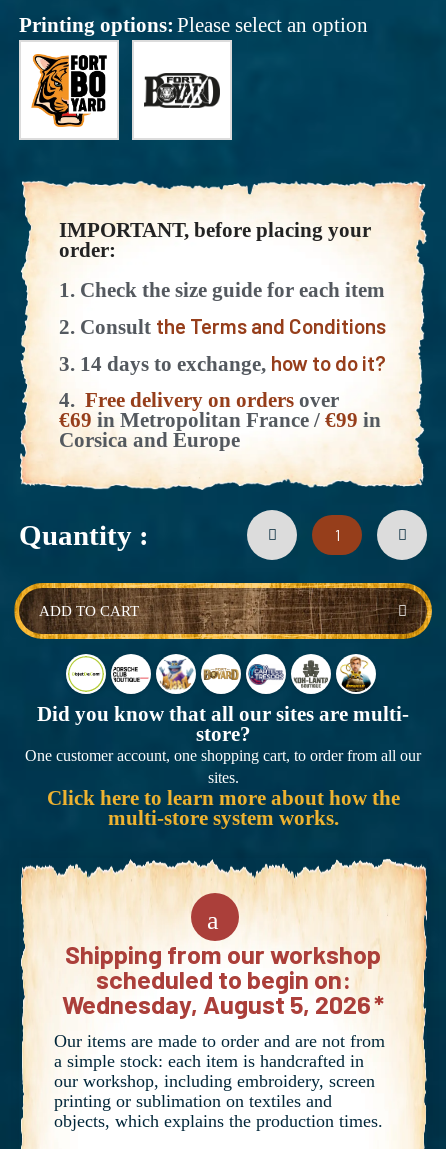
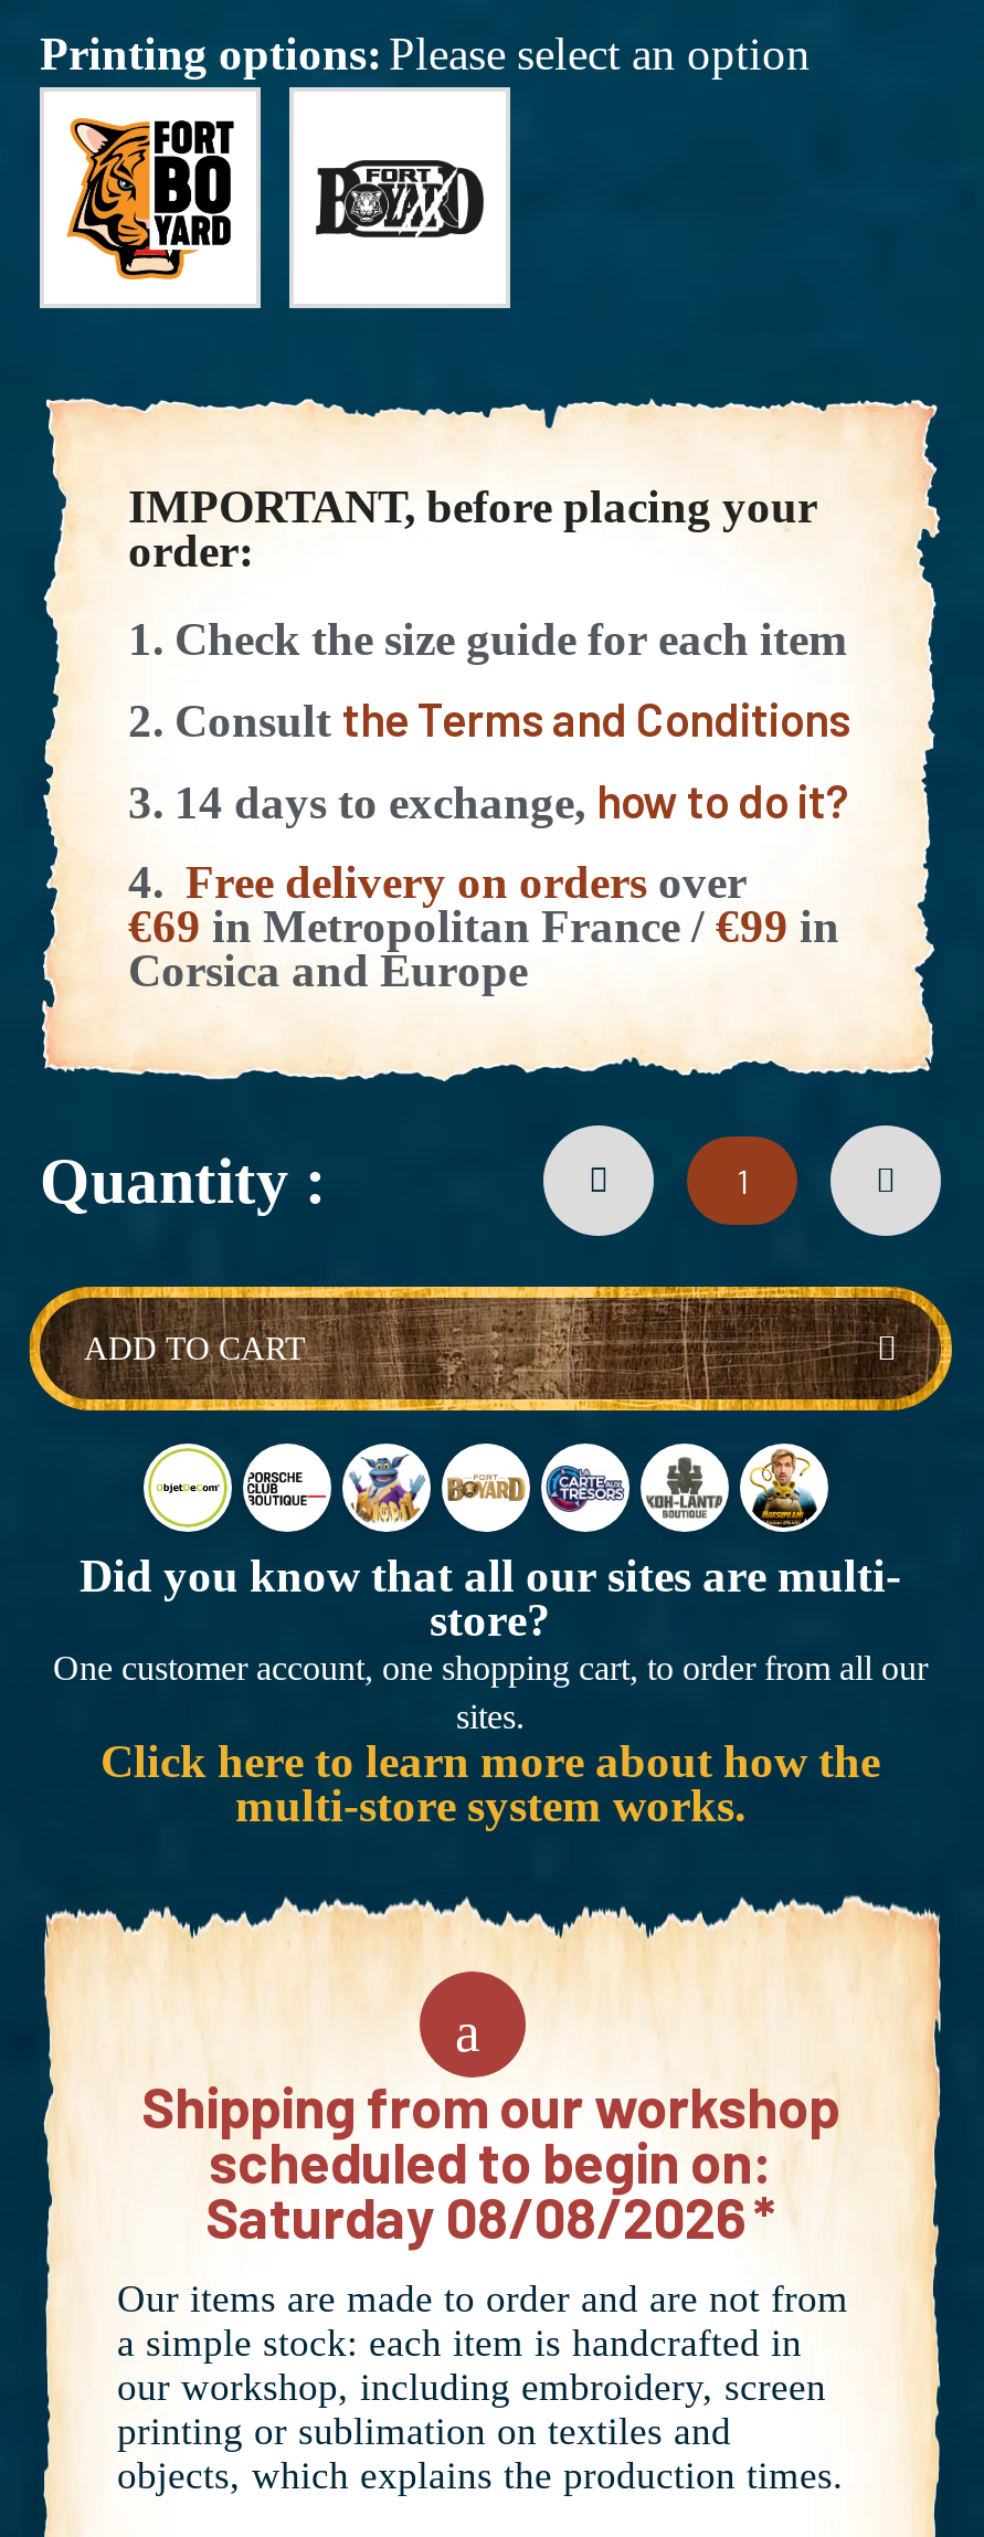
- Wednesday, August 5, 2026
+ Saturday 08/08/2026
